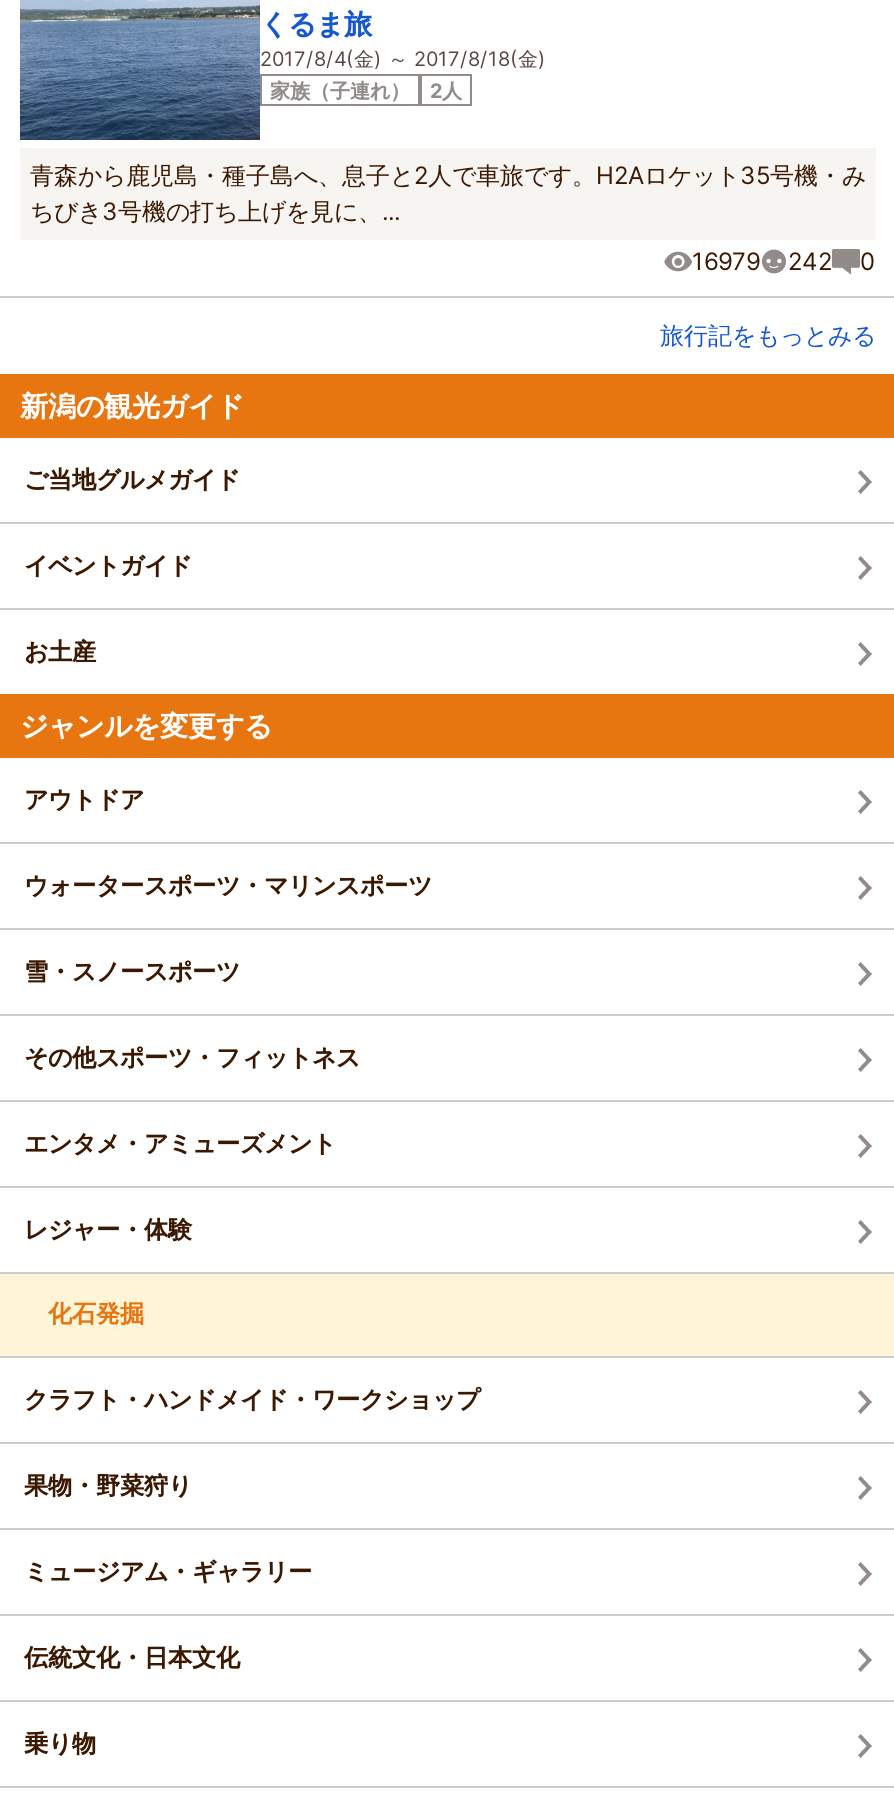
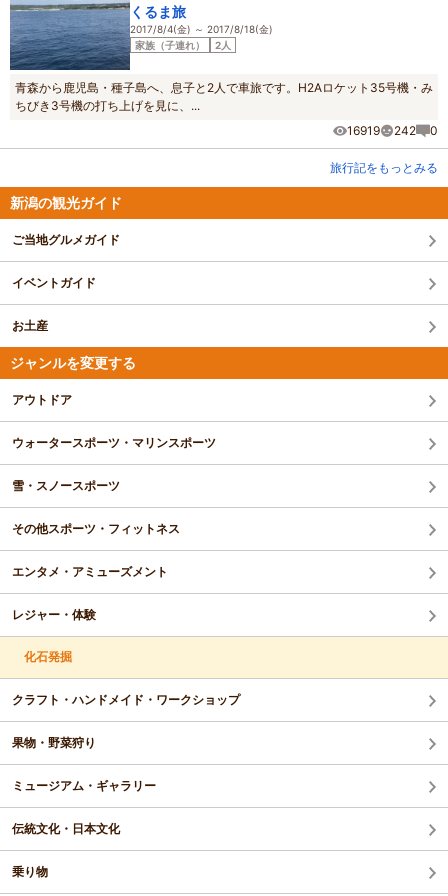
- 16979 242 0
+ 16919 242 0
